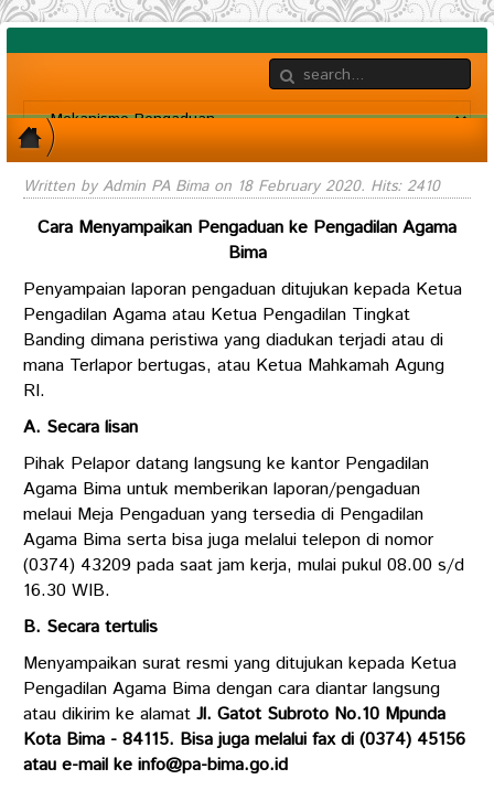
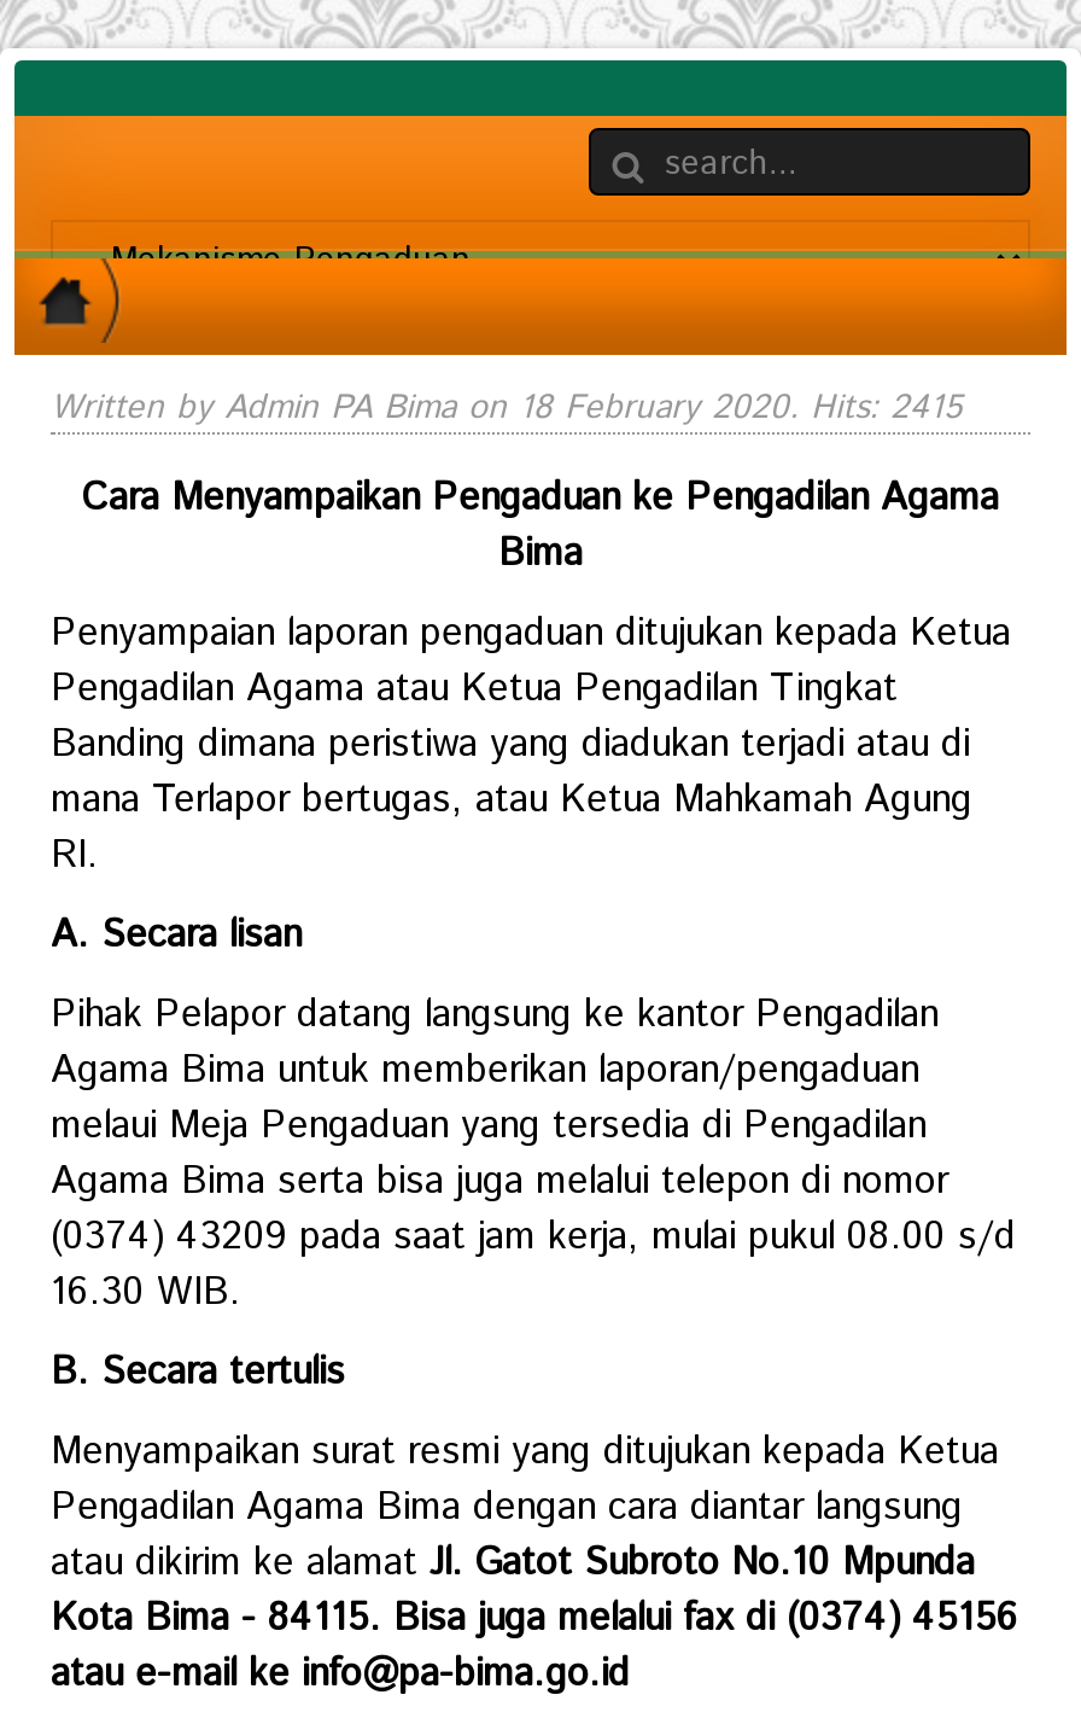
- Written by Admin PA Bima on 18 February 2020. Hits: 2410
+ Written by Admin PA Bima on 18 February 2020. Hits: 2415
